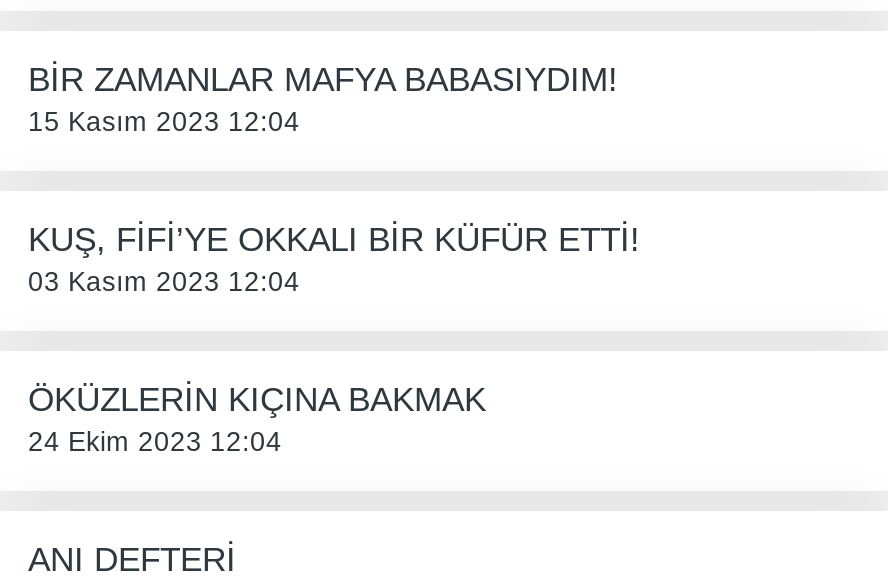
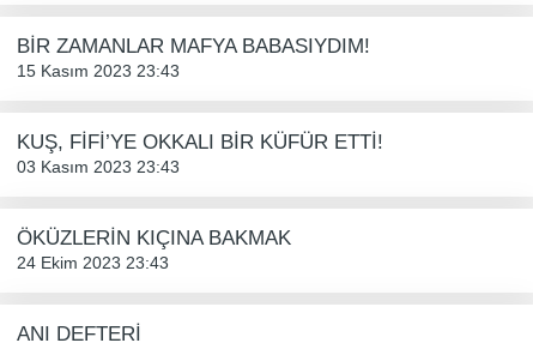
- 15 Kasım 2023 12:04
+ 15 Kasım 2023 23:43

- 03 Kasım 2023 12:04
+ 03 Kasım 2023 23:43

- 24 Ekim 2023 12:04
+ 24 Ekim 2023 23:43
